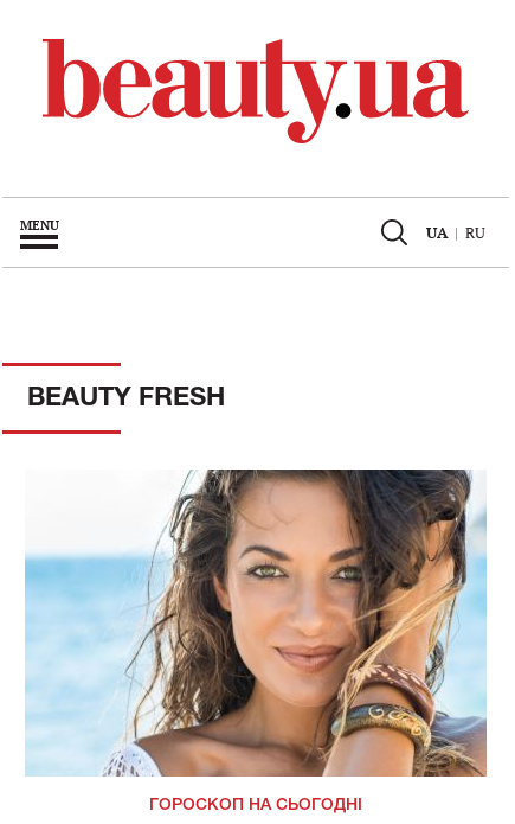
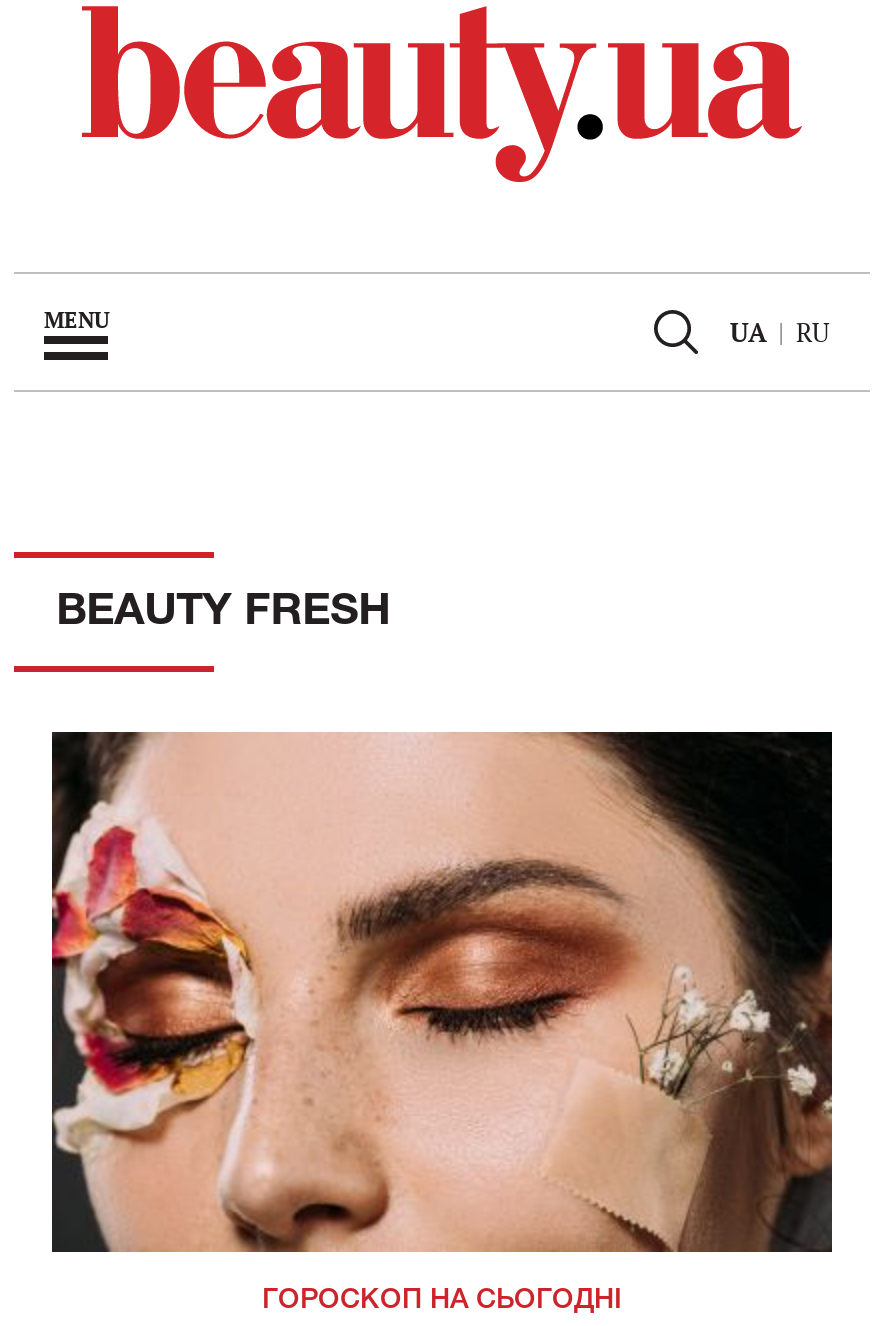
- [image]
+ [image]
